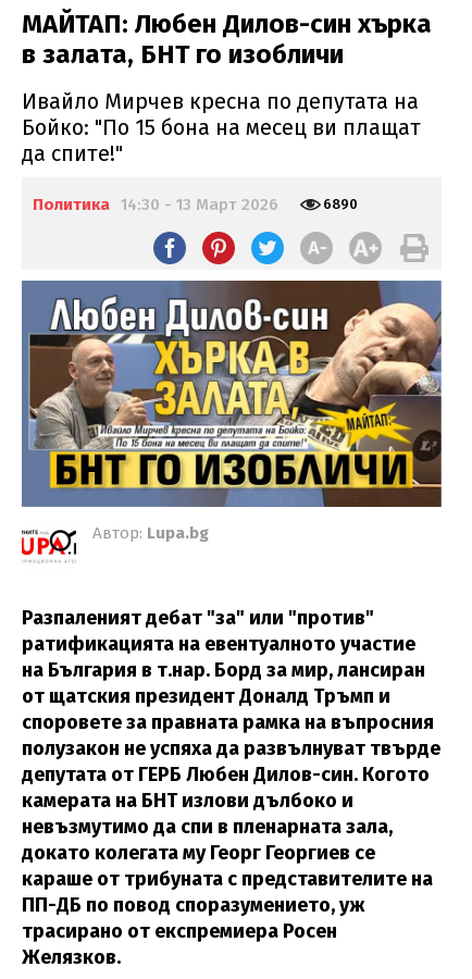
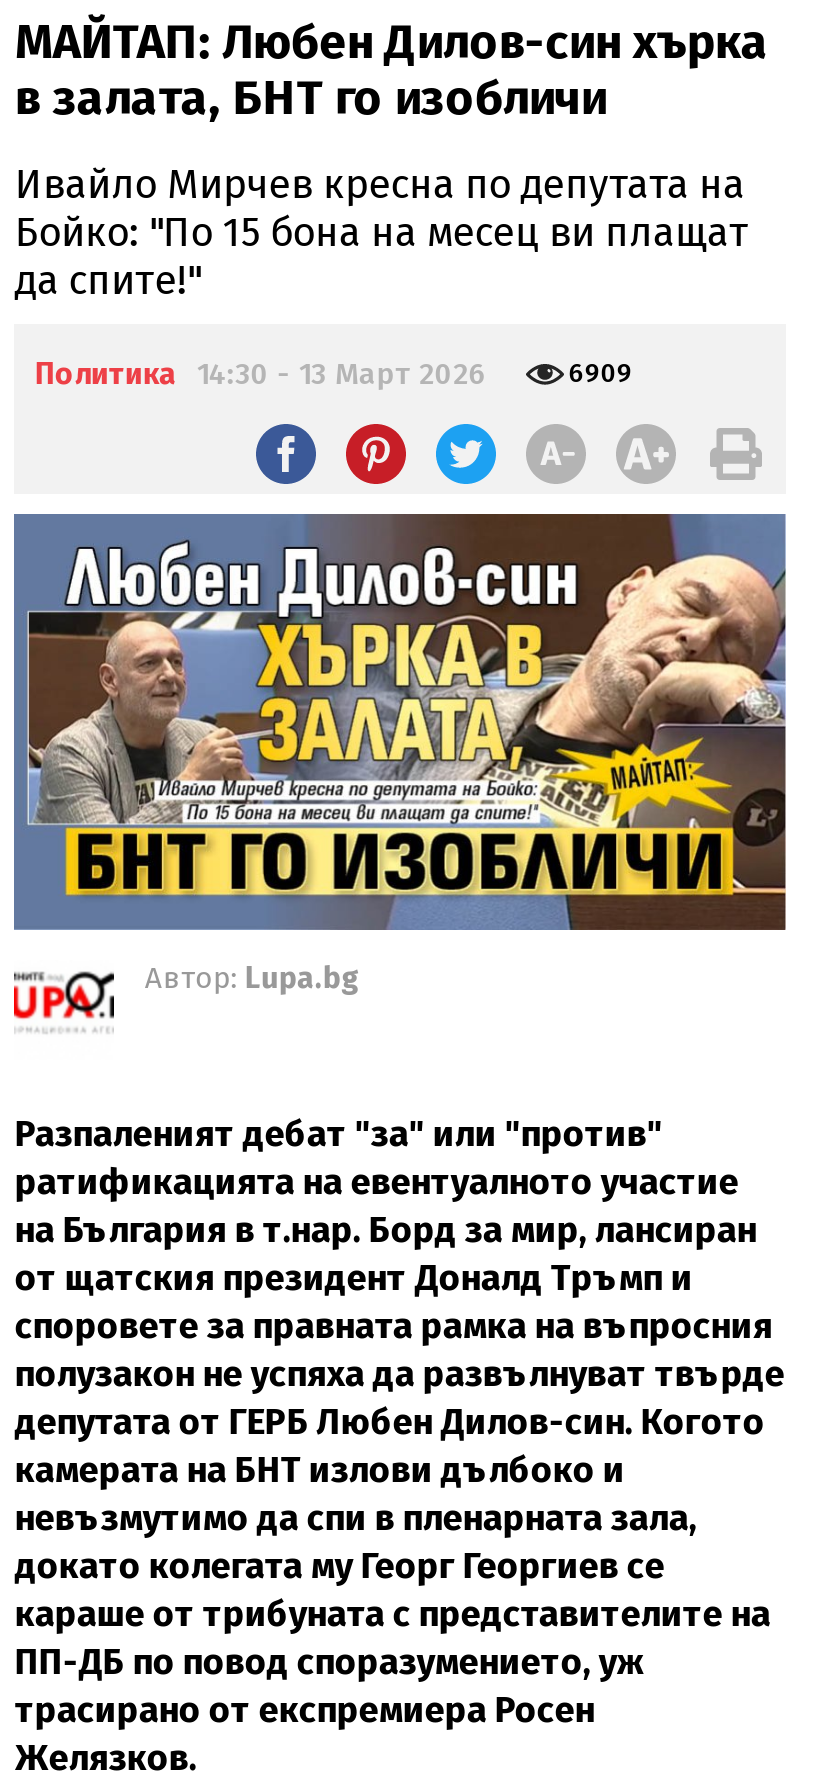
- 6890
+ 6909
